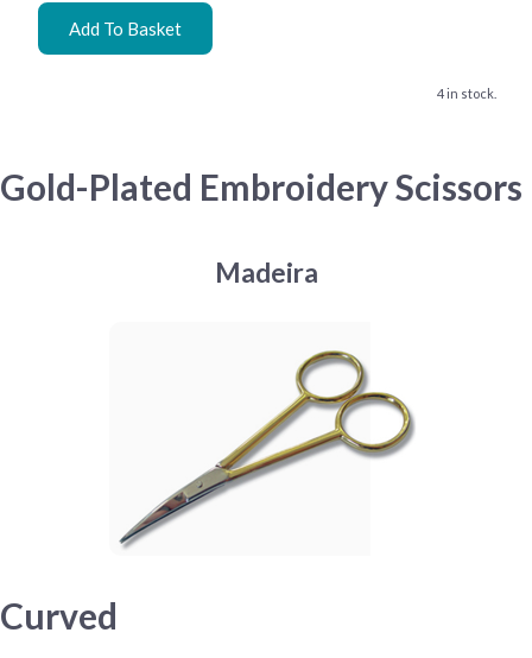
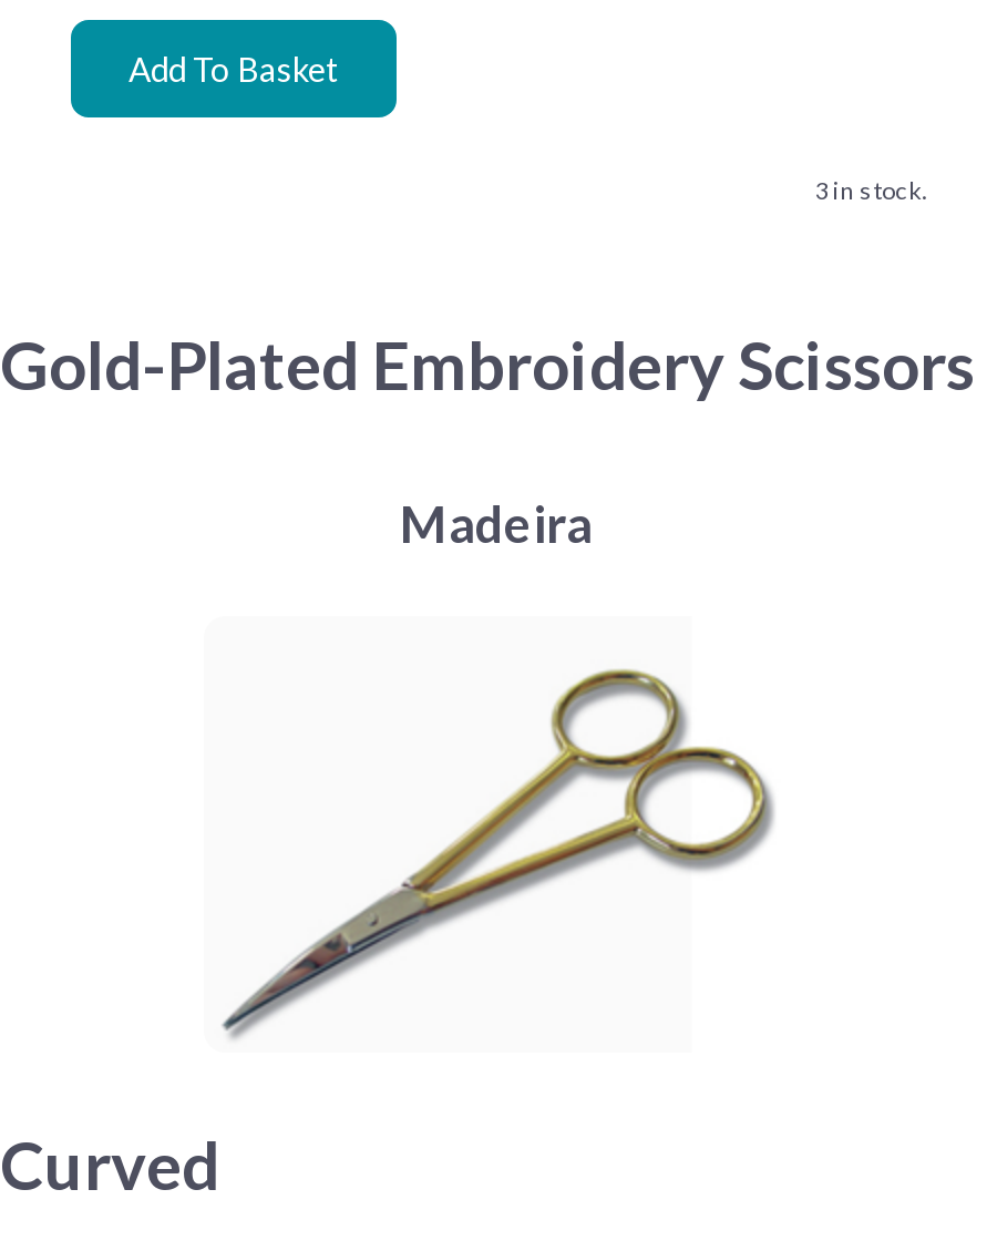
- 4 in stock.
+ 3 in stock.
